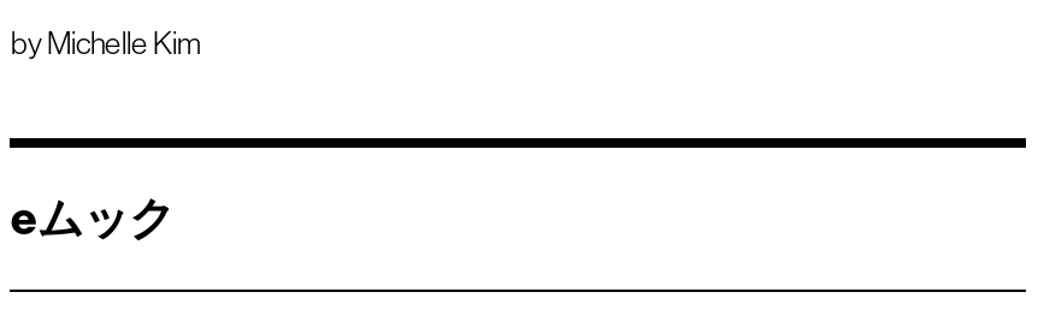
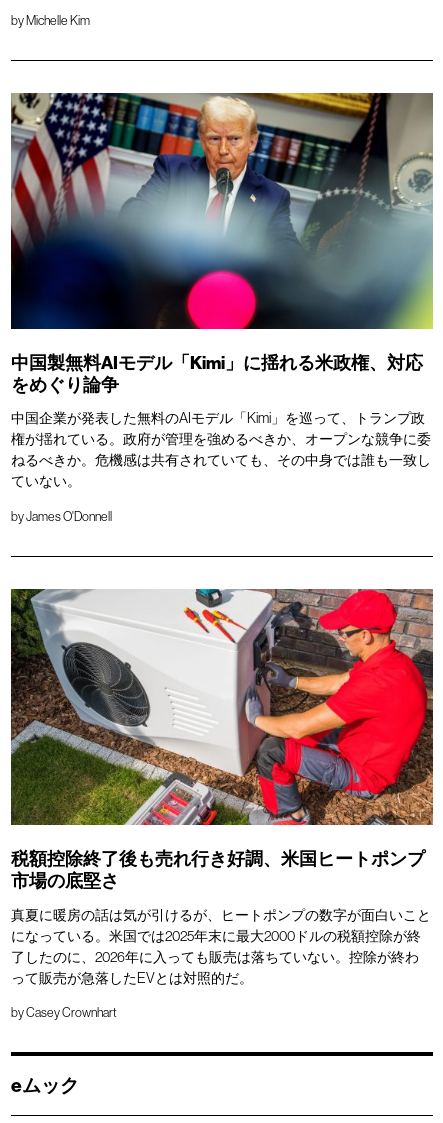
+ [image]
+ 中国製無料AIモデル「Kimi」に揺れる米政権、対応
+ をめぐり論争
+ 中国企業が発表した無料のAIモデル「Kimi」を巡って、トランプ政
+ 権が揺れている。政府が管理を強めるべきか、オープンな競争に委
+ ねるべきか。危機感は共有されていても、その中身では誰も一致し
+ ていない。
+ byJames O'Donnell

+ [image]
+ 税額控除終了後も売れ行き好調、米国ヒートポンプ
+ 市場の底堅さ
+ 真夏に暖房の話は気が引けるが、ヒートポンプの数字が面白いこと
+ になっている。米国では2025年末に最大2000ドルの税額控除が終
+ 了したのに、2026年に入っても販売は落ちていない。控除が終わ
+ って販売が急落したEVとは対照的だ。
+ byCasey Crownhart
